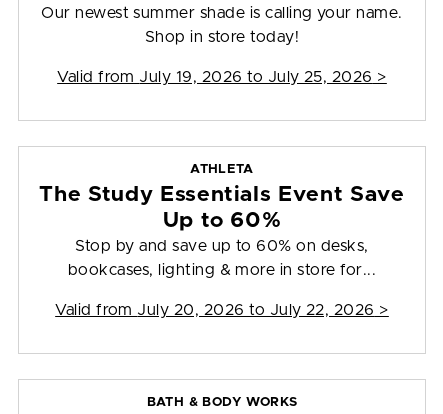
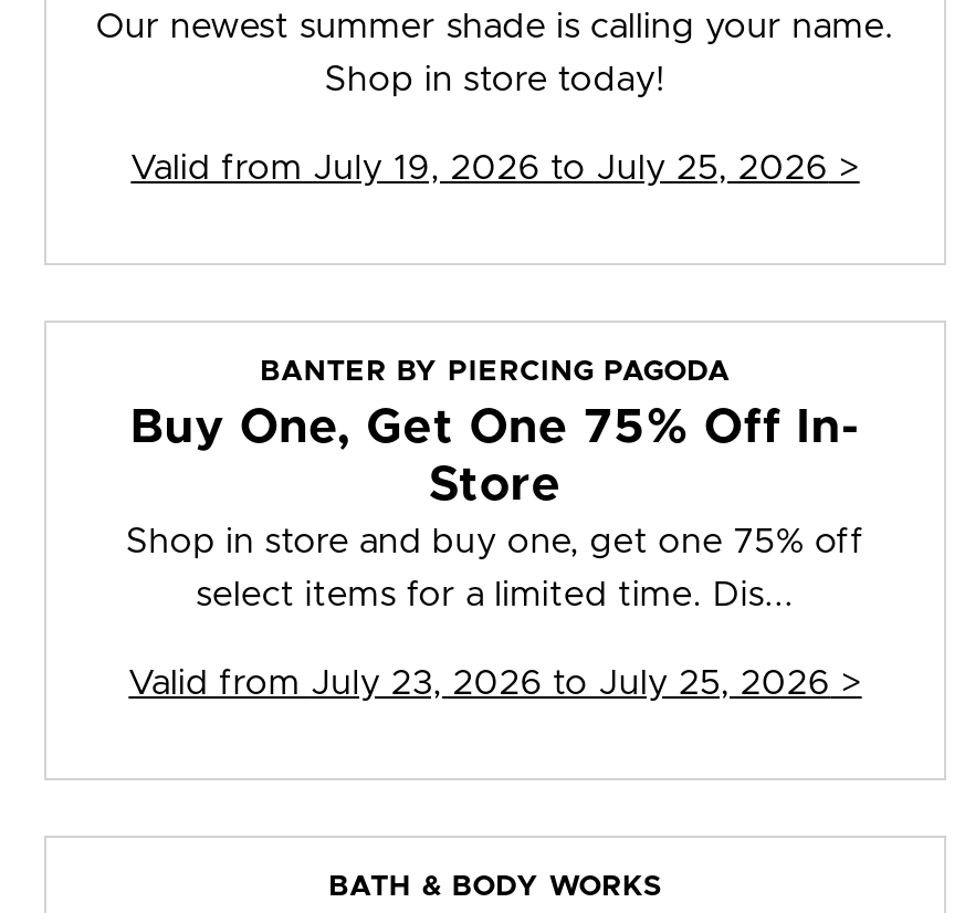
- ATHLETA
- The Study Essentials Event Save
- Up to 60%
- Stop by and save up to 60% on desks,
+ BANTER BY PIERCING PAGODA
+ Buy One, Get One 75% Off In-
+ Store
+ Shop in store and buy one, get one 75% off

- bookcases, lighting & more in store for...
+ select items for a limited time. Dis...

- Valid from July 20, 2026 to July 22, 2026 >
+ Valid from July 23, 2026 to July 25, 2026 >
